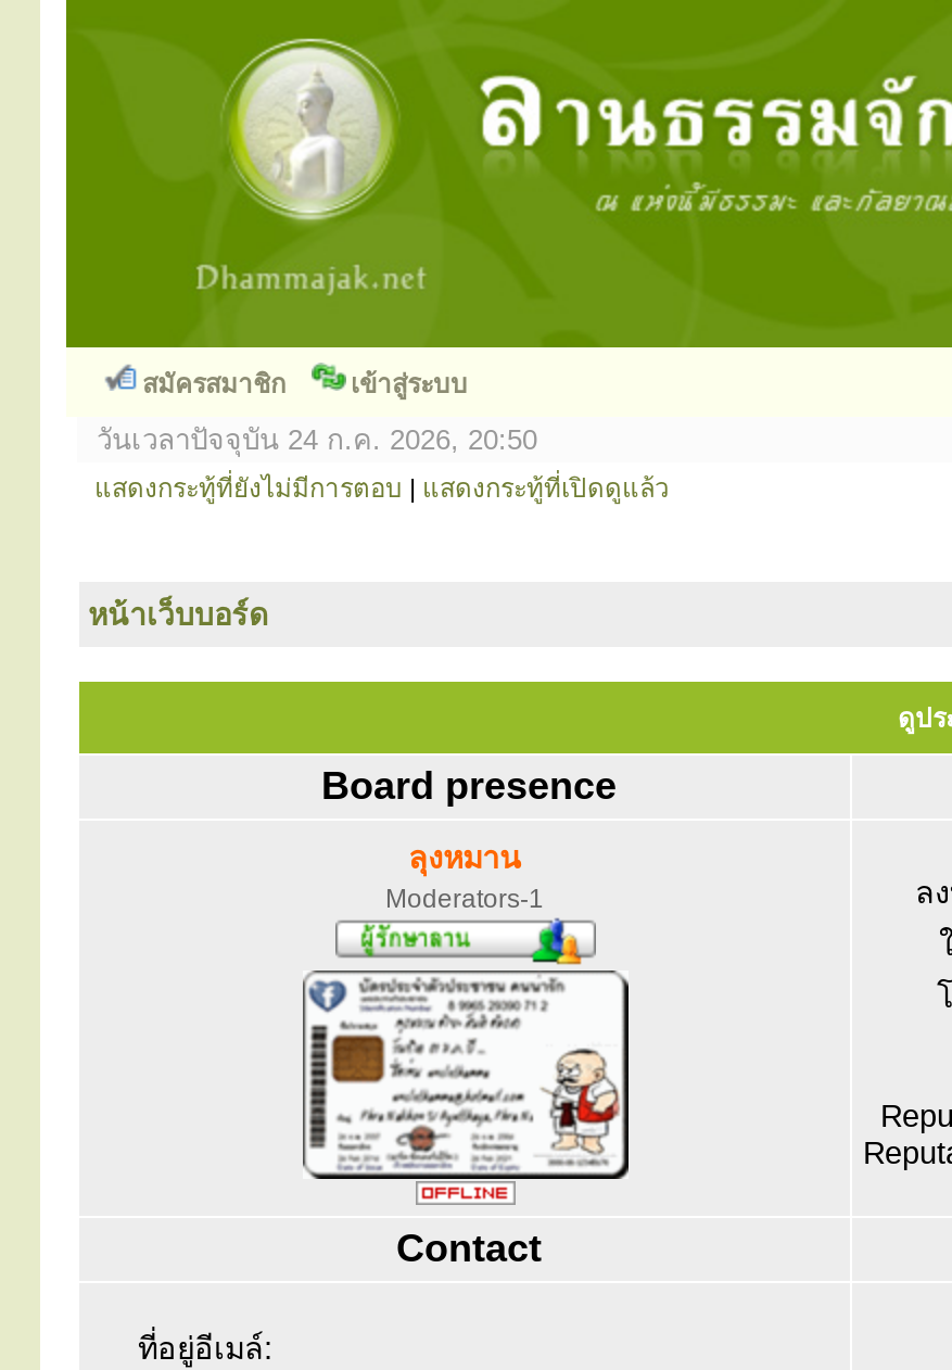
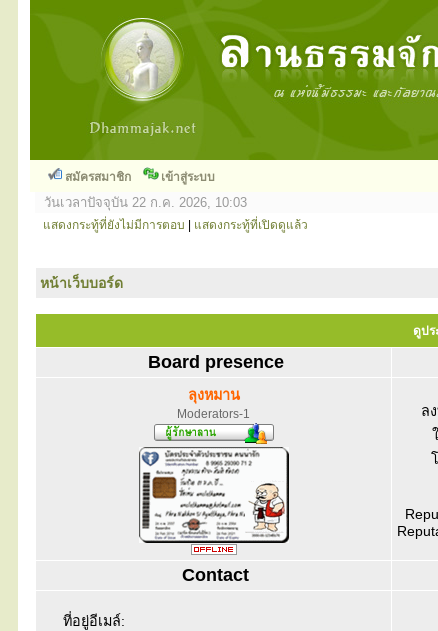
- วันเวลาปัจจุบัน 24 ก.ค. 2026, 20:50
+ วันเวลาปัจจุบัน 22 ก.ค. 2026, 10:03
